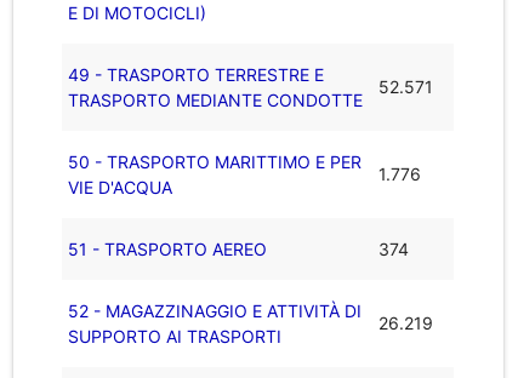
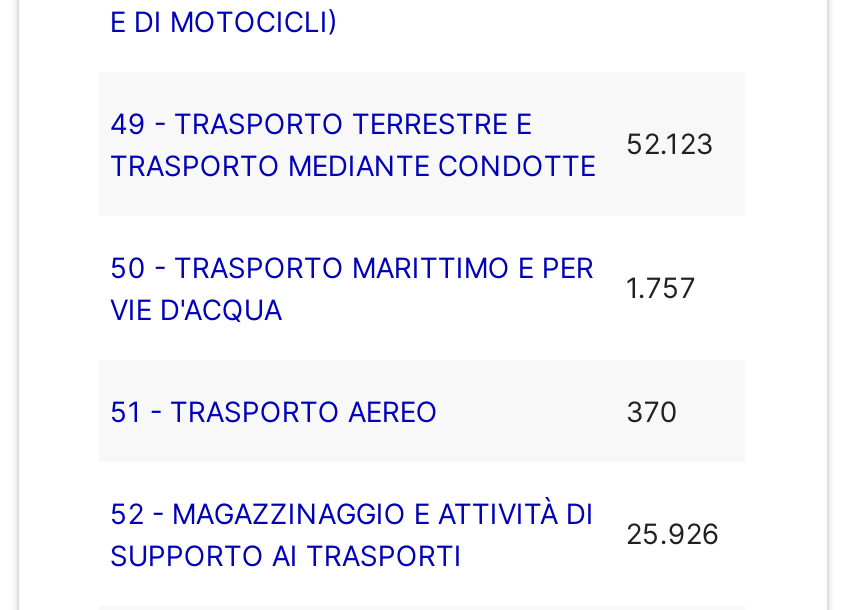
- 52.571
+ 52.123

- 1.776
+ 1.757

- 374
+ 370

- 26.219
+ 25.926
